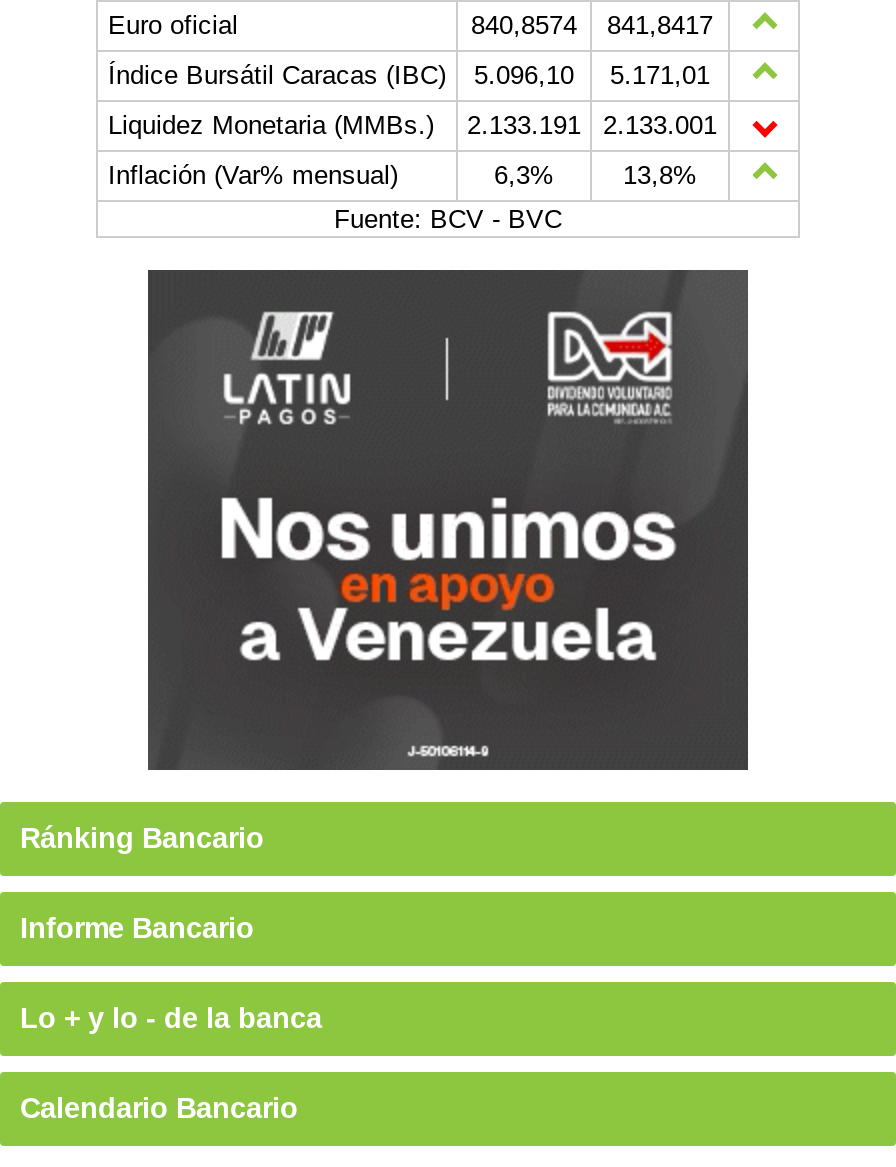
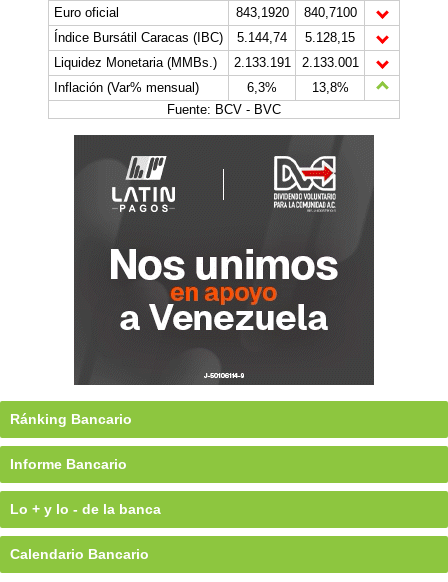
- 840,8574
+ 843,1920

- 841,8417
+ 840,7100

- 5.096,10
+ 5.144,74

- 5.171,01
+ 5.128,15
